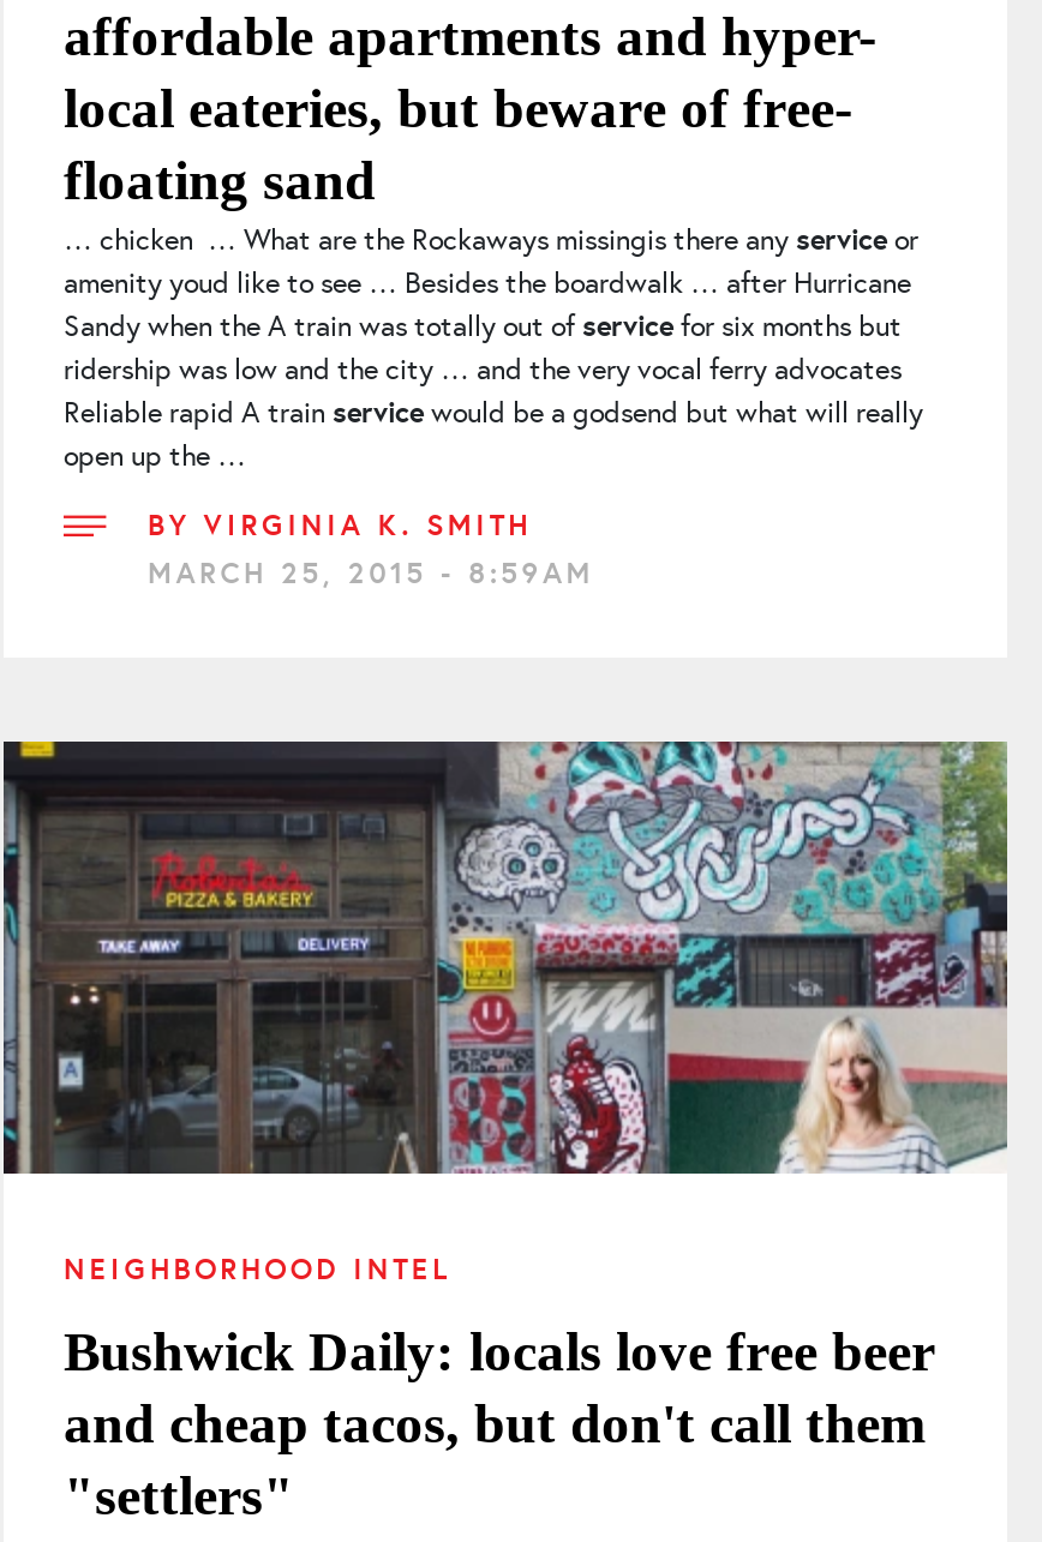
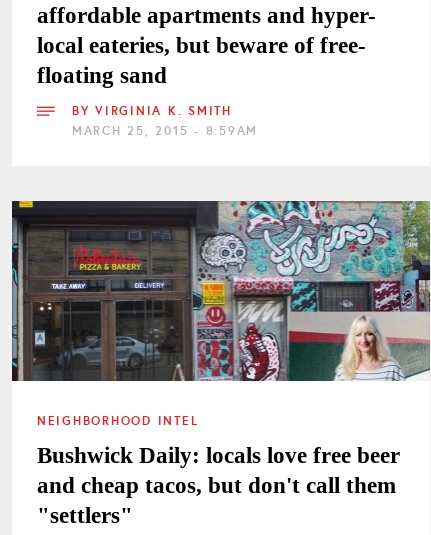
- … chicken … What are the Rockaways missingis there any service or
- amenity youd like to see … Besides the boardwalk … after Hurricane
- Sandy when the A train was totally out of service for six months but
- ridership was low and the city … and the very vocal ferry advocates
- Reliable rapid A train service would be a godsend but what will really
- open up the …
